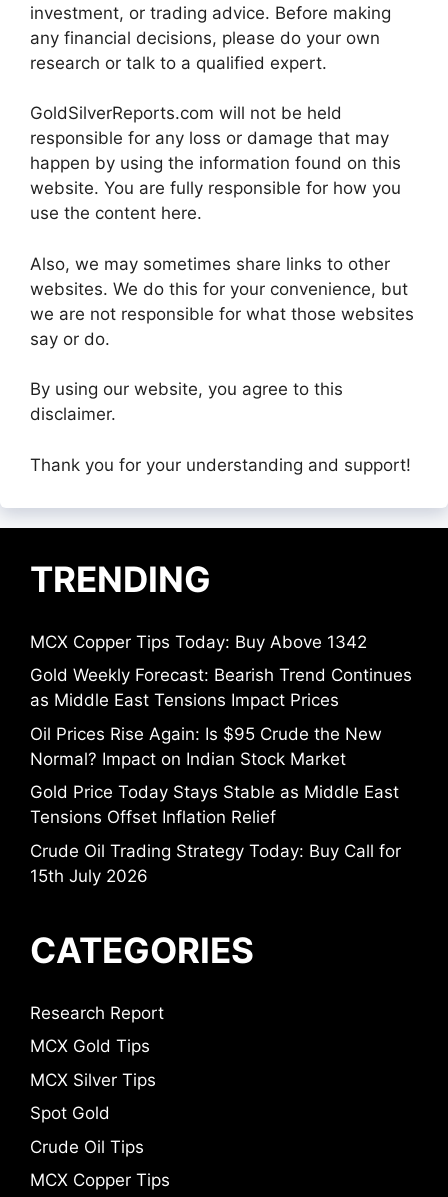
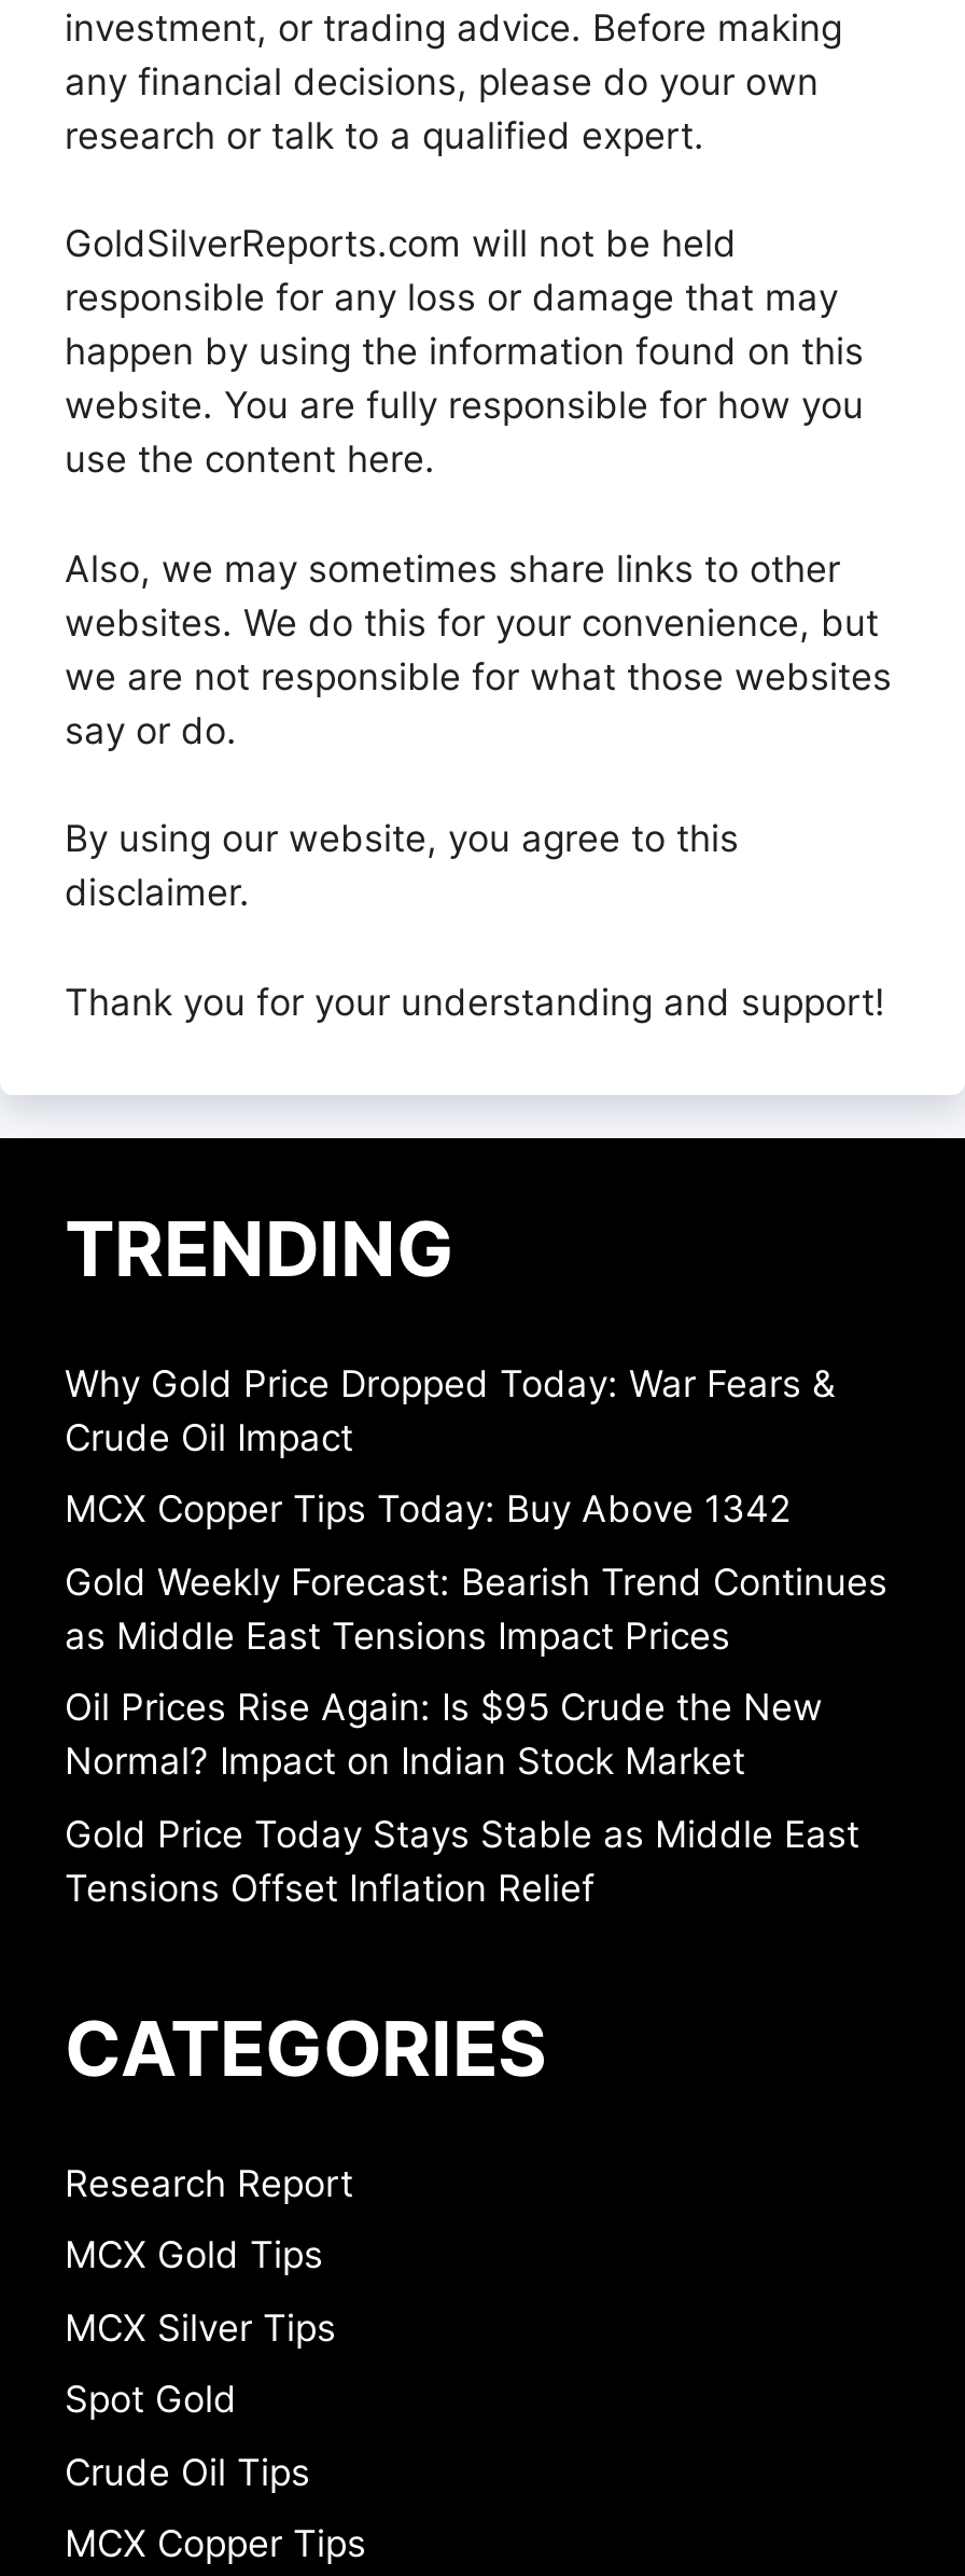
+ Why Gold Price Dropped Today: War Fears &
+ Crude Oil Impact

moved down: MCX Copper Tips Today: Buy Above 1342 | Gold Weekly Forecast: Bearish Trend Continues | as Middle East Tensions Impact Prices | Oil Prices Rise Again: Is $95 Crude the New | Normal? Impact on Indian Stock Market | Gold Price Today Stays Stable as Middle East | Tensions Offset Inflation Relief

- Crude Oil Trading Strategy Today: Buy Call for
- 15th July 2026
